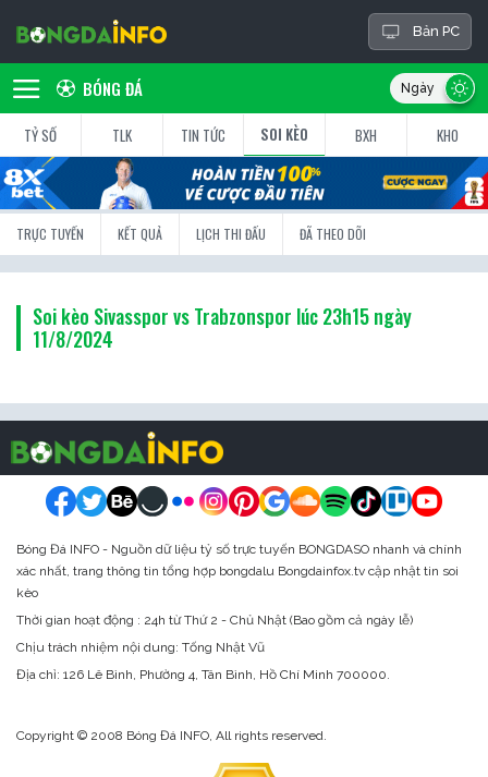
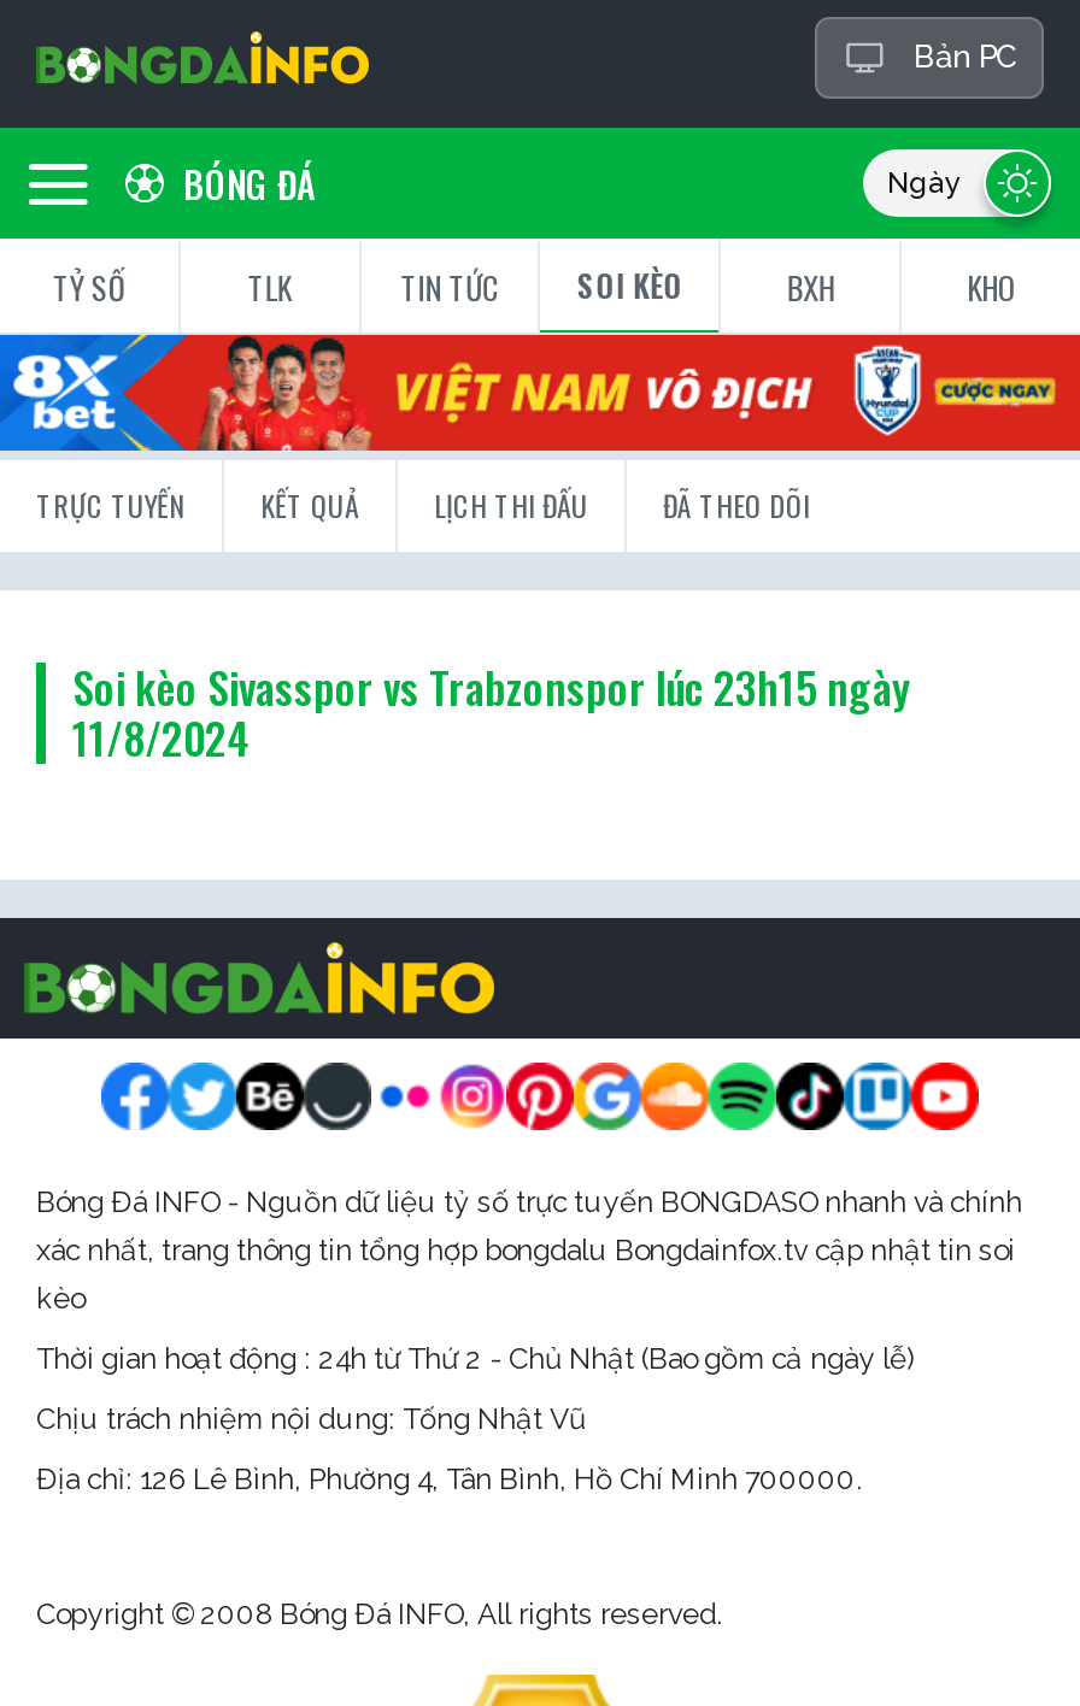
- [image]
+ [image]
